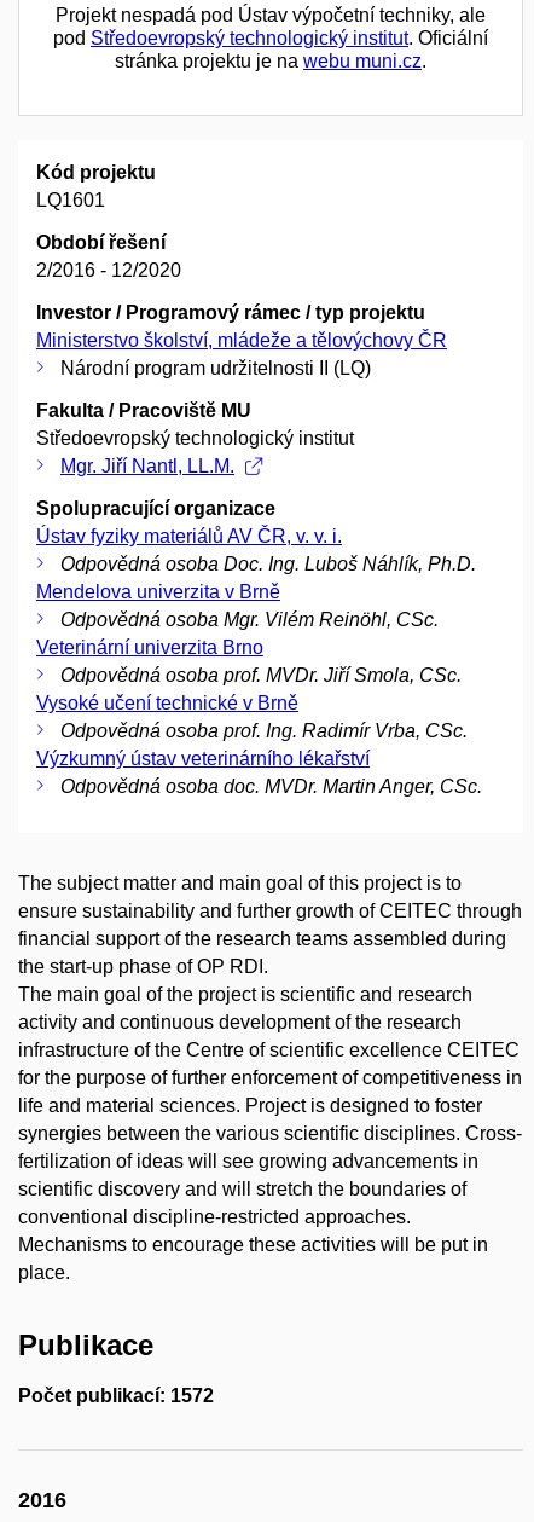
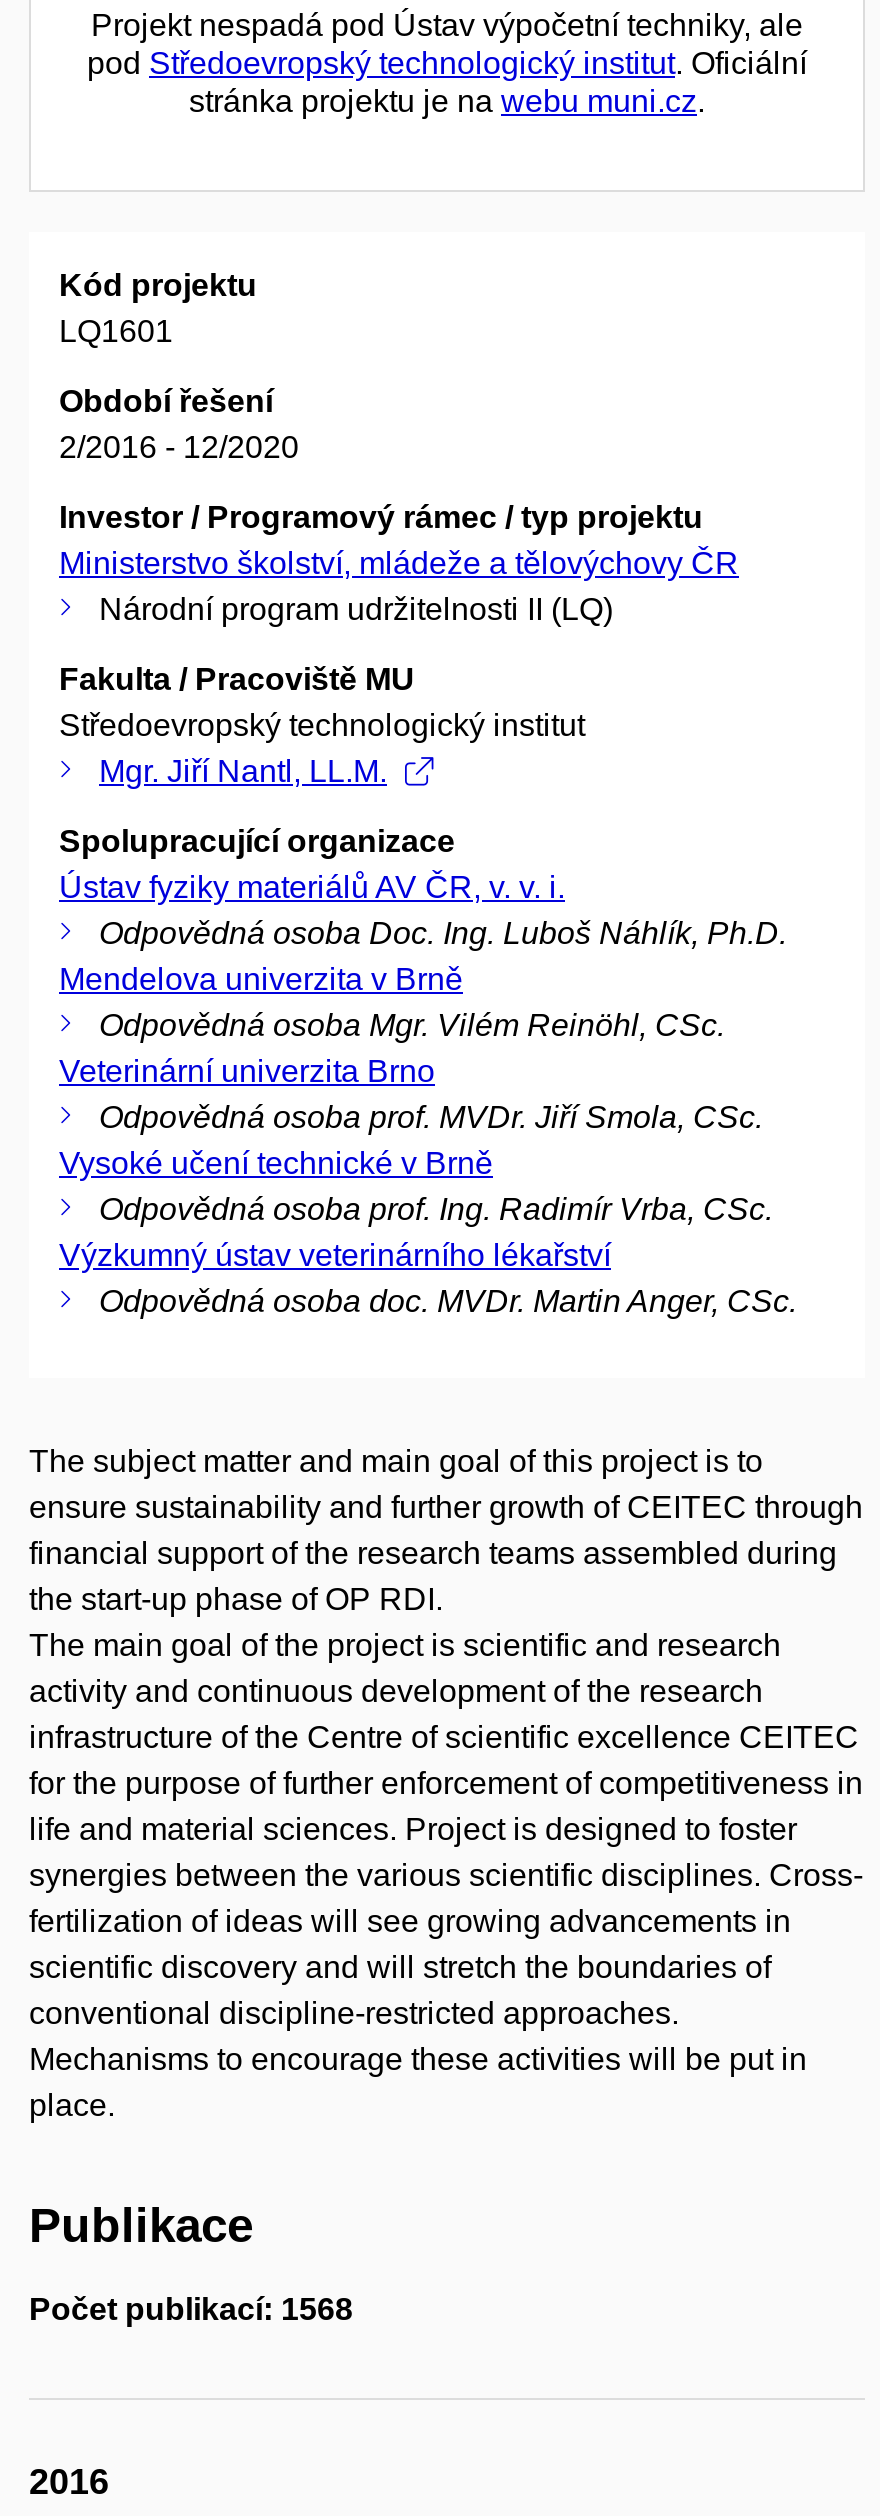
- Počet publikací: 1572
+ Počet publikací: 1568
